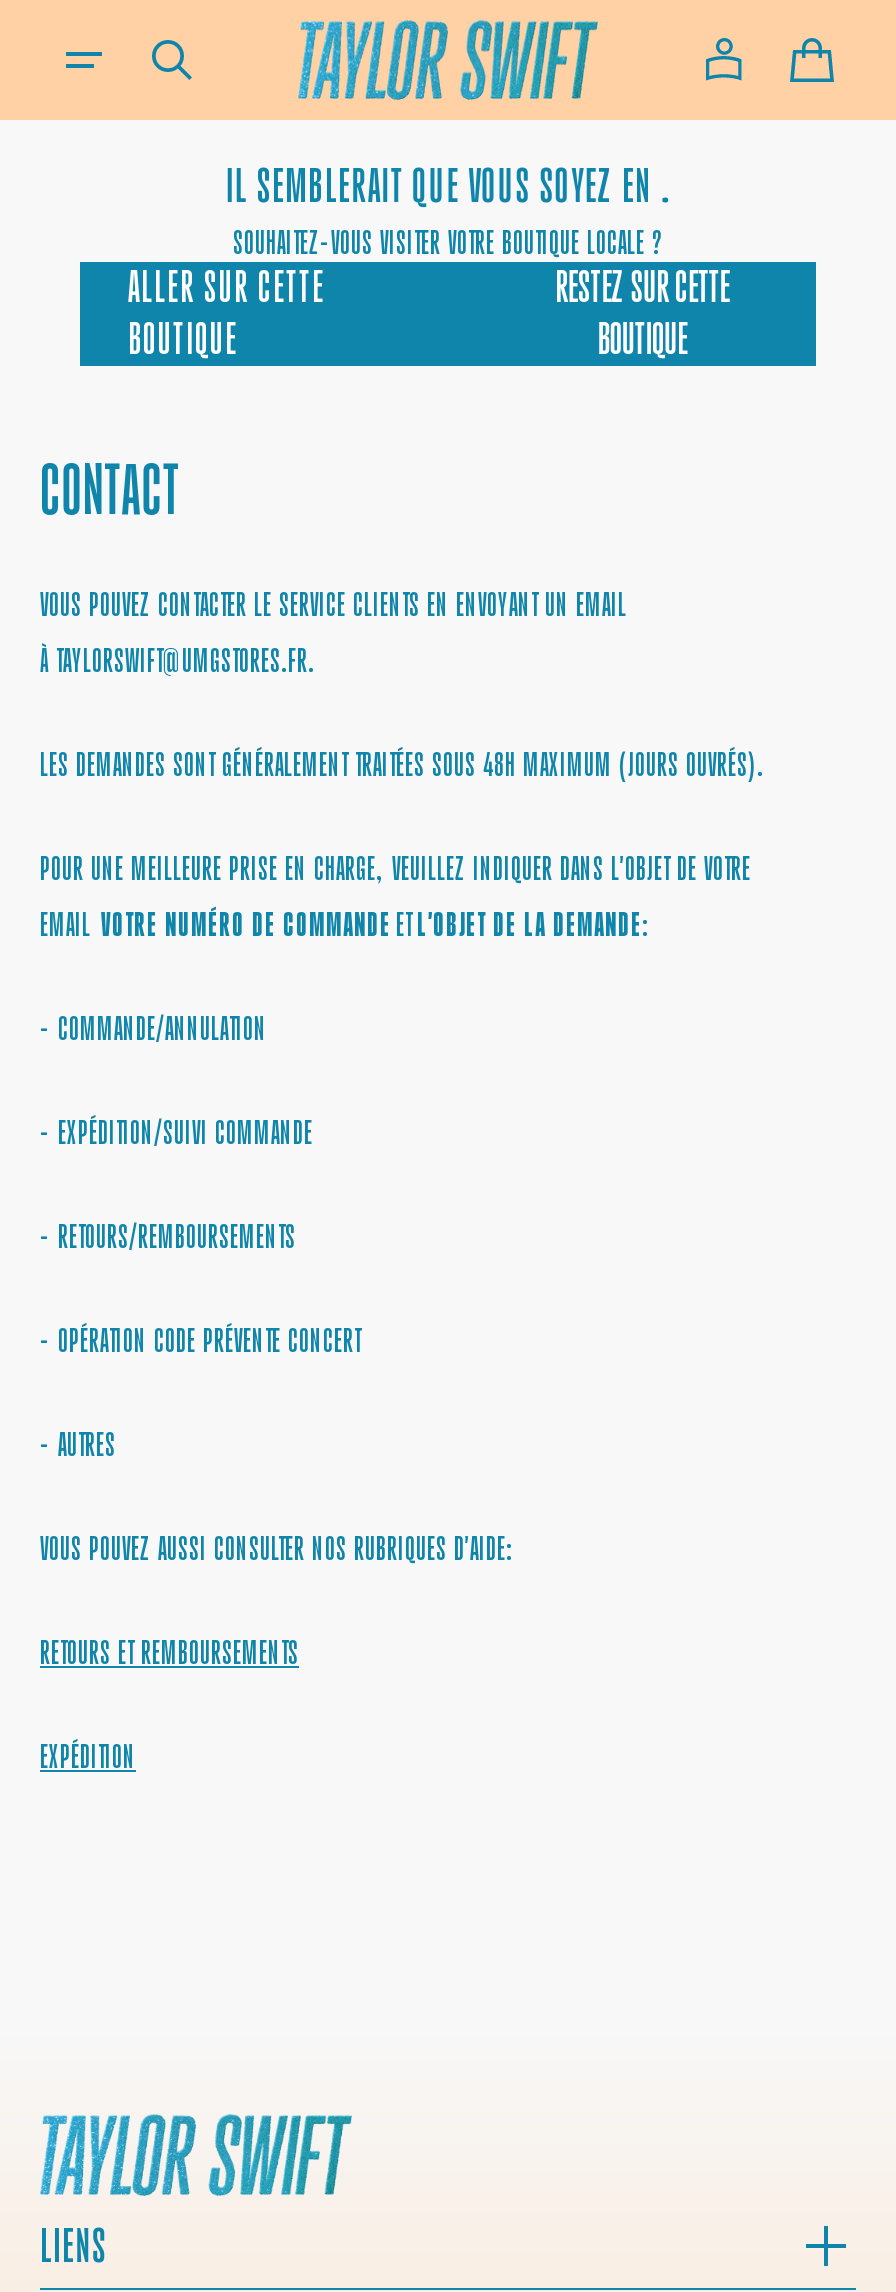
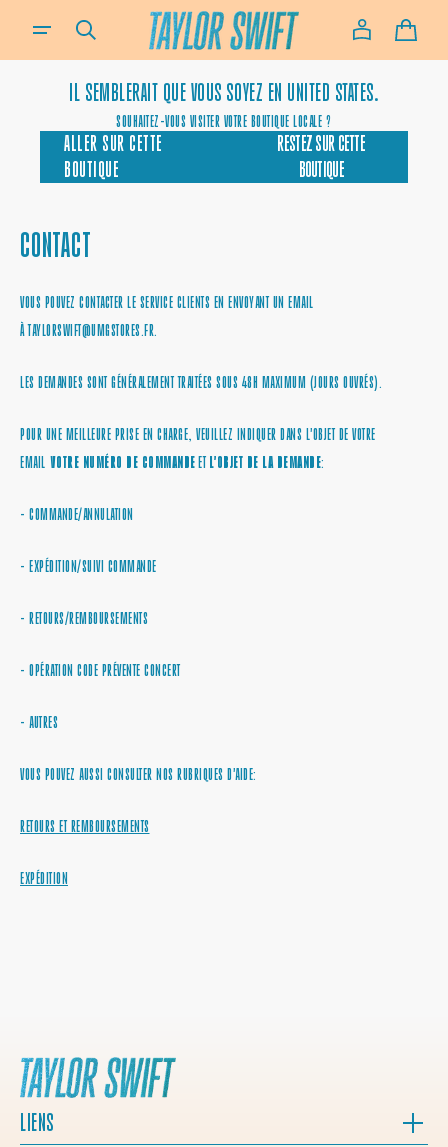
- IL SEMBLERAIT QUE VOUS SOYEZ EN.
+ IL SEMBLERAIT QUE VOUS SOYEZ EN UNITED STATES.
